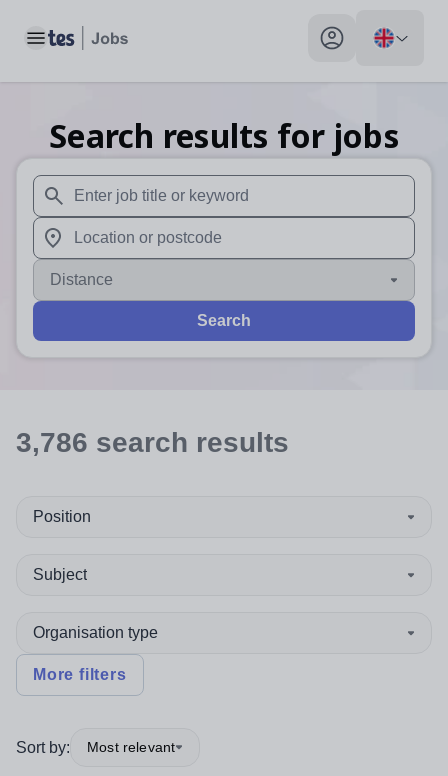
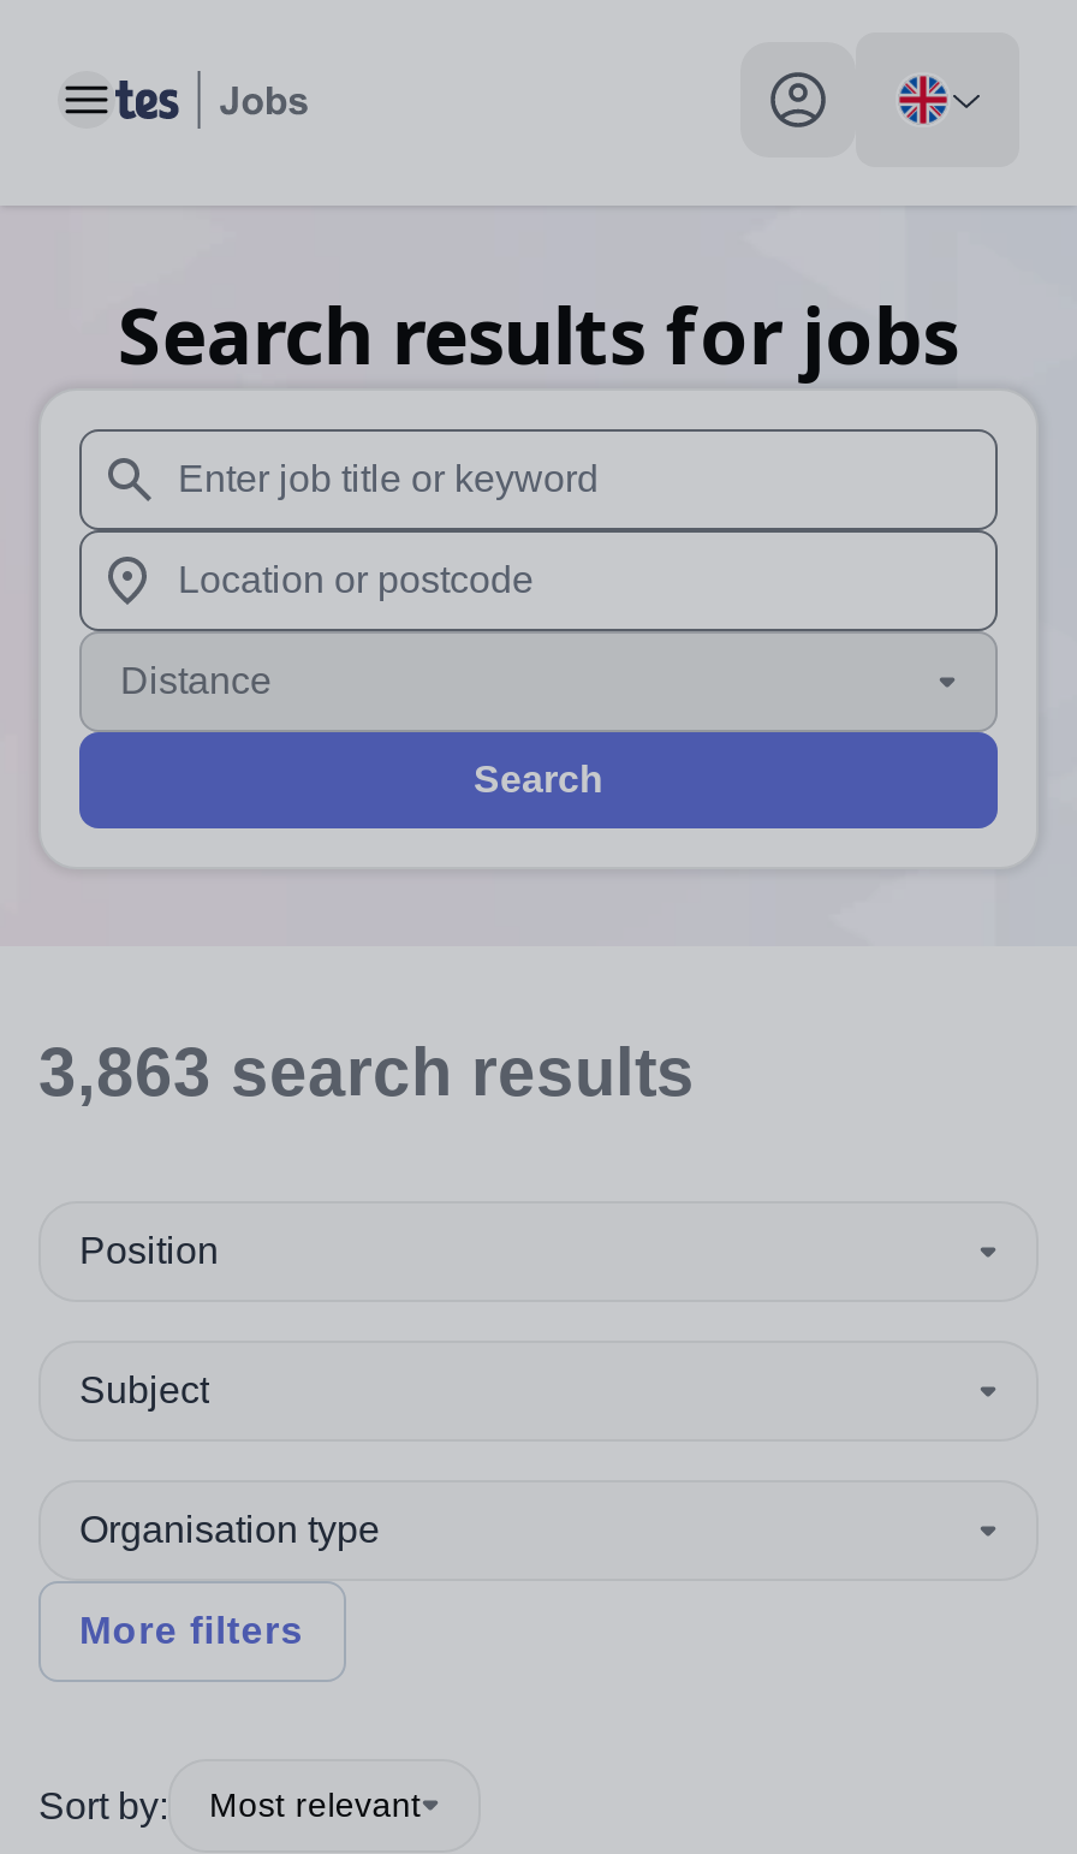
- 3,786 search results
+ 3,863 search results
